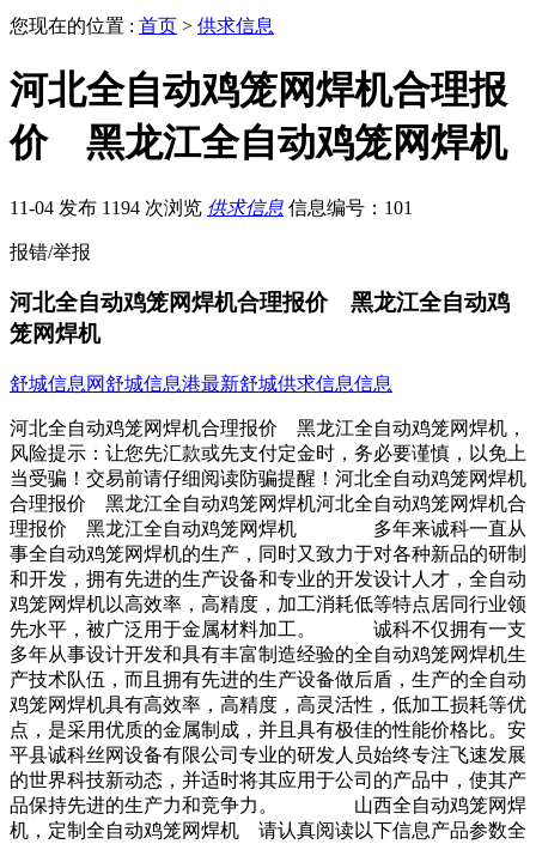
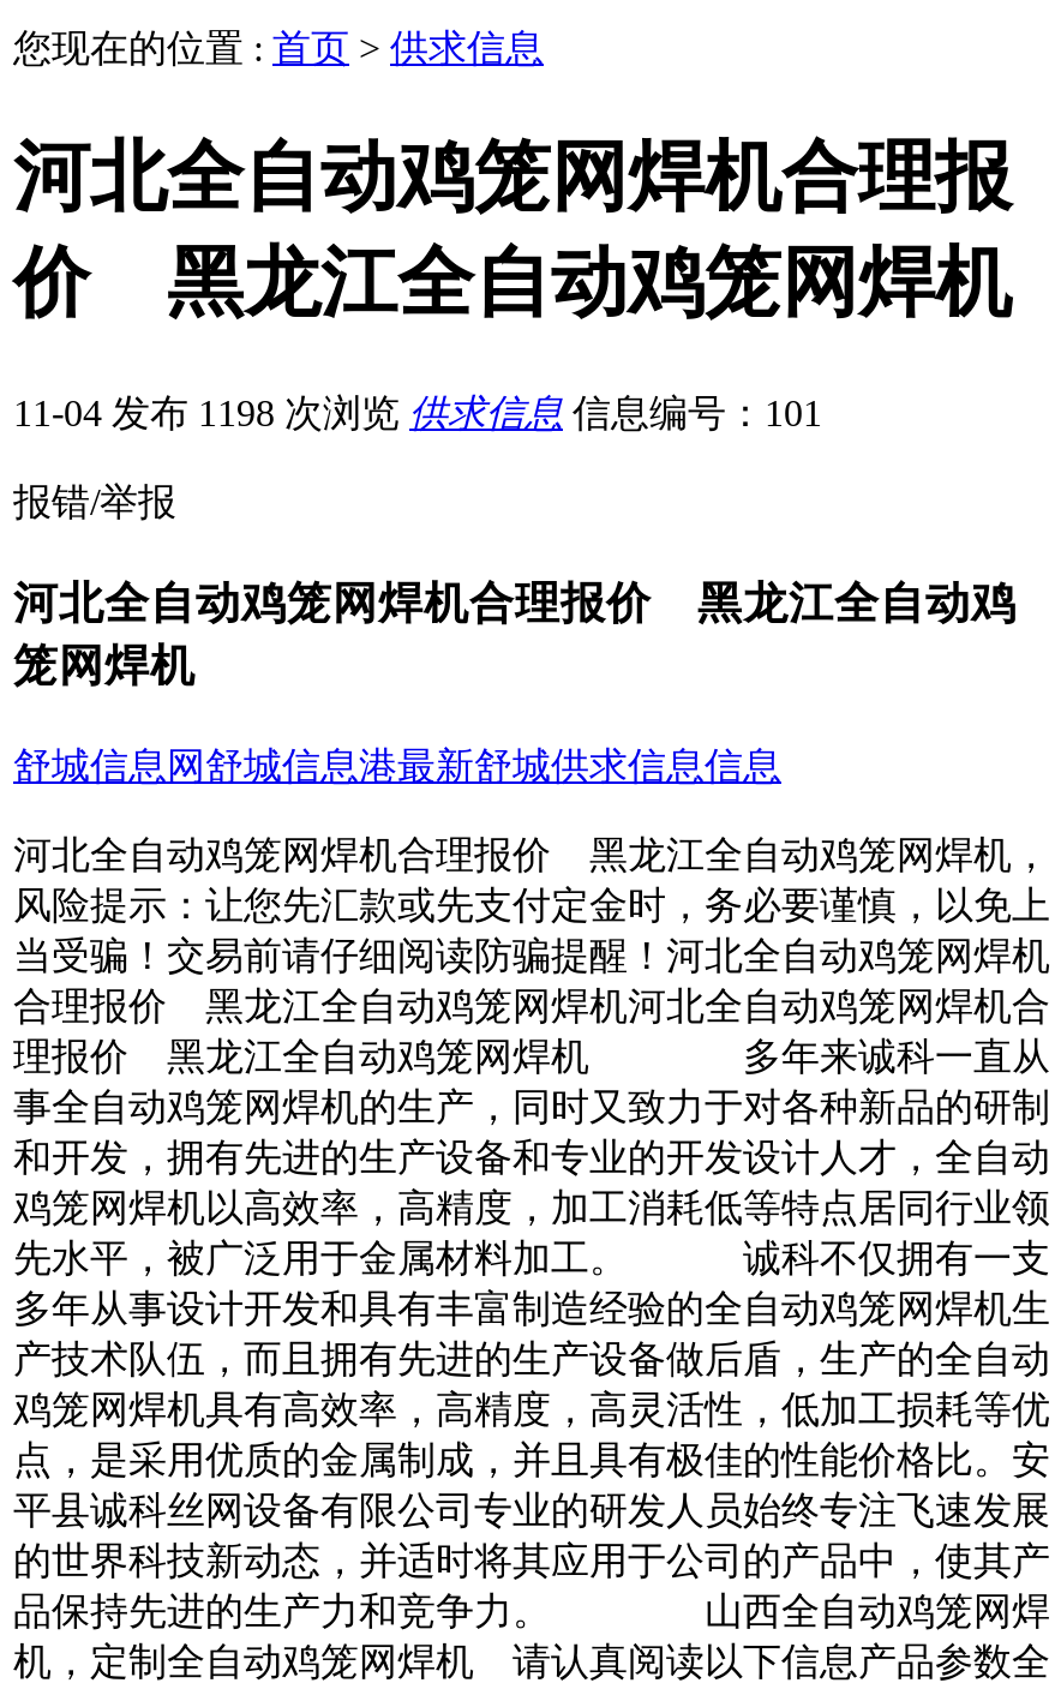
- 11-04 发布 1194 次浏览 供求信息 信息编号：101
+ 11-04 发布 1198 次浏览 供求信息 信息编号：101
